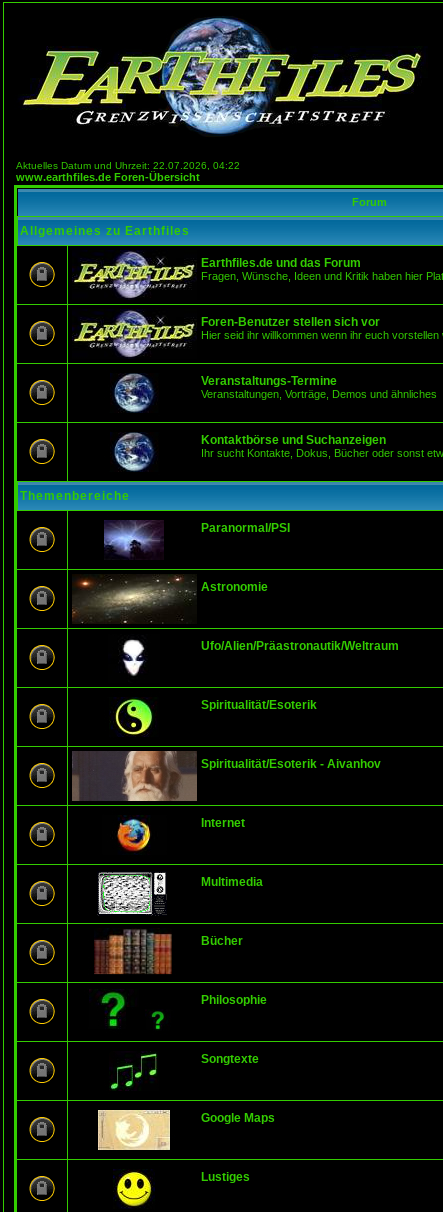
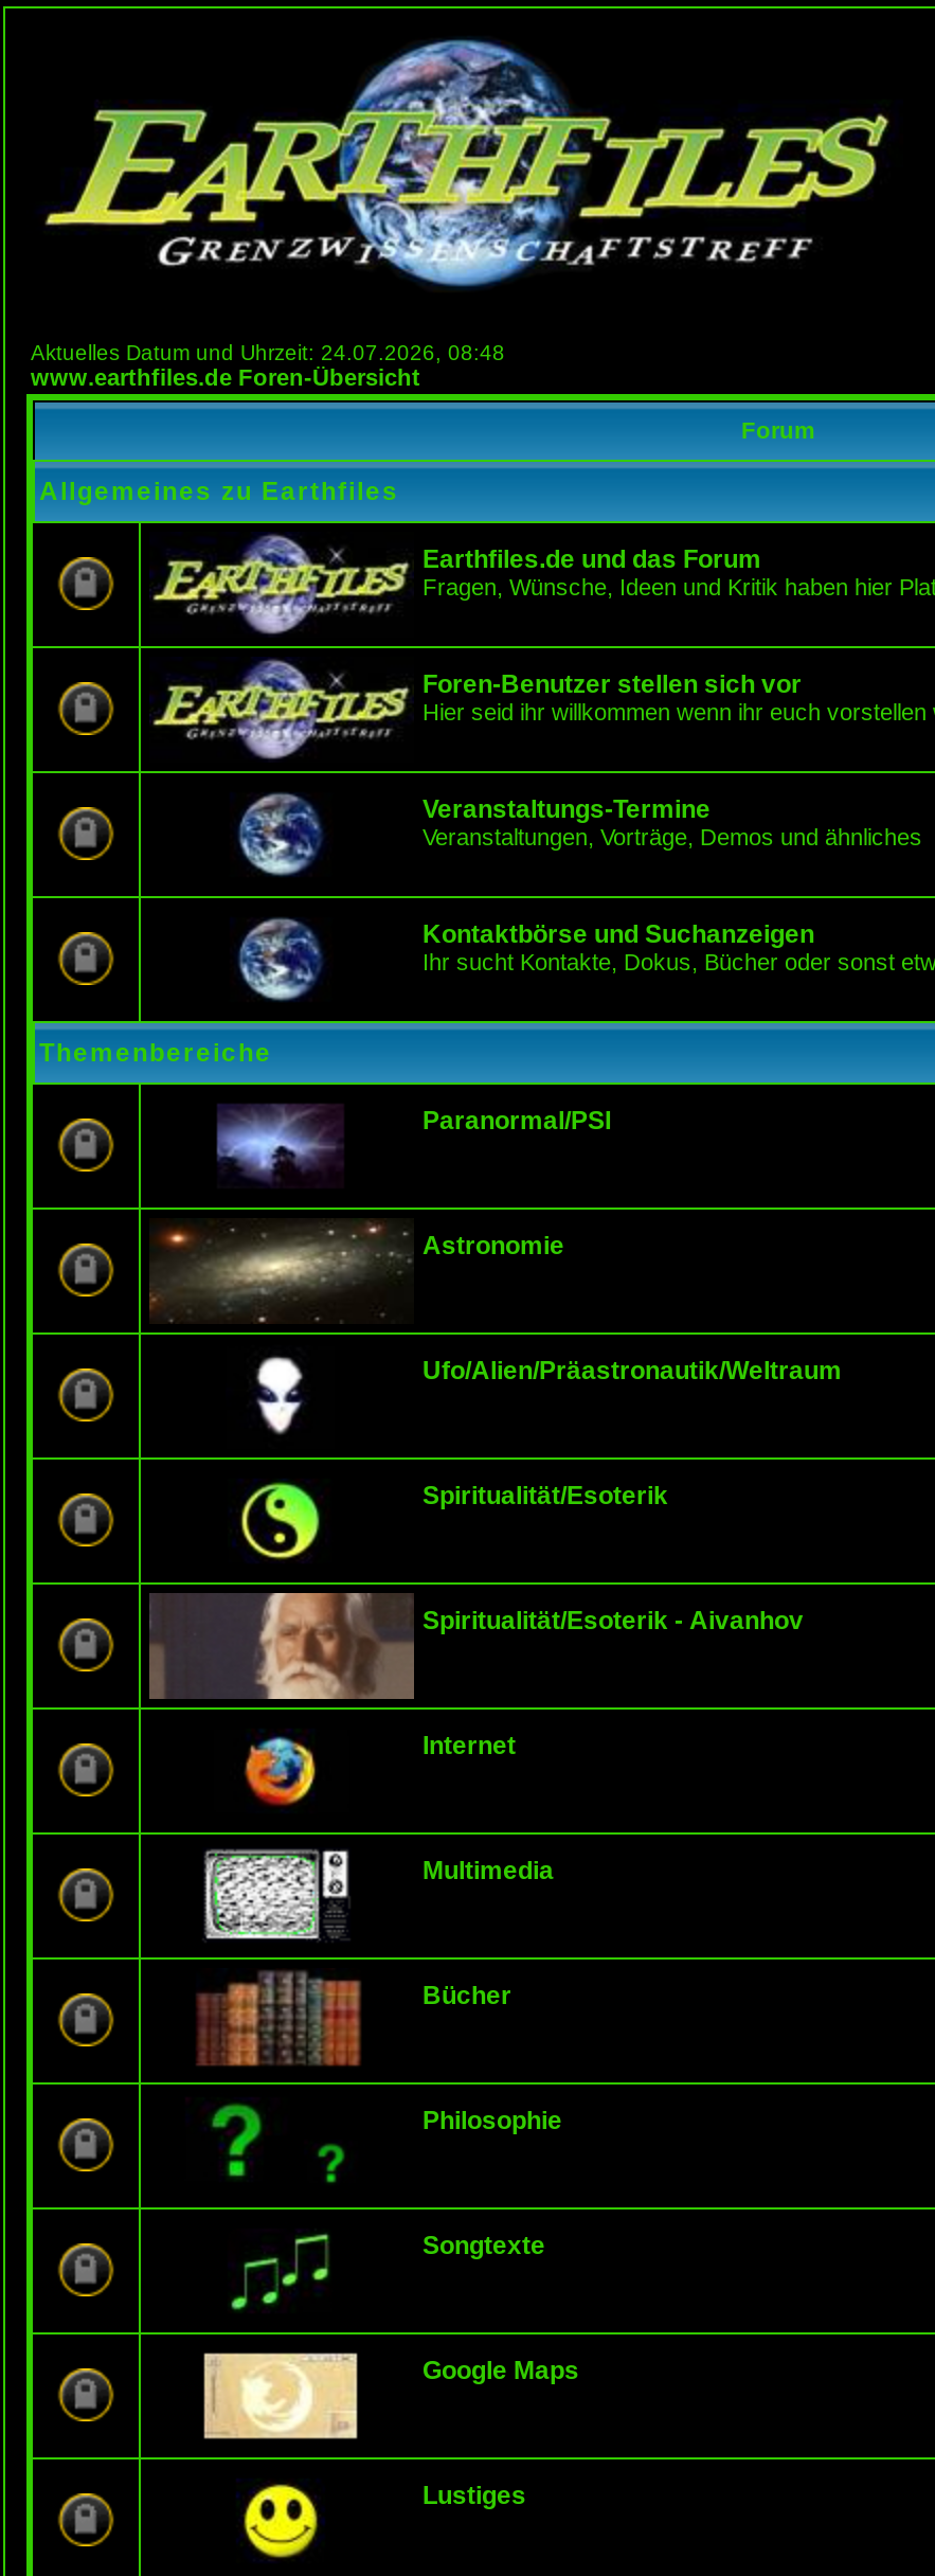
- Aktuelles Datum und Uhrzeit: 22.07.2026, 04:22
+ Aktuelles Datum und Uhrzeit: 24.07.2026, 08:48
